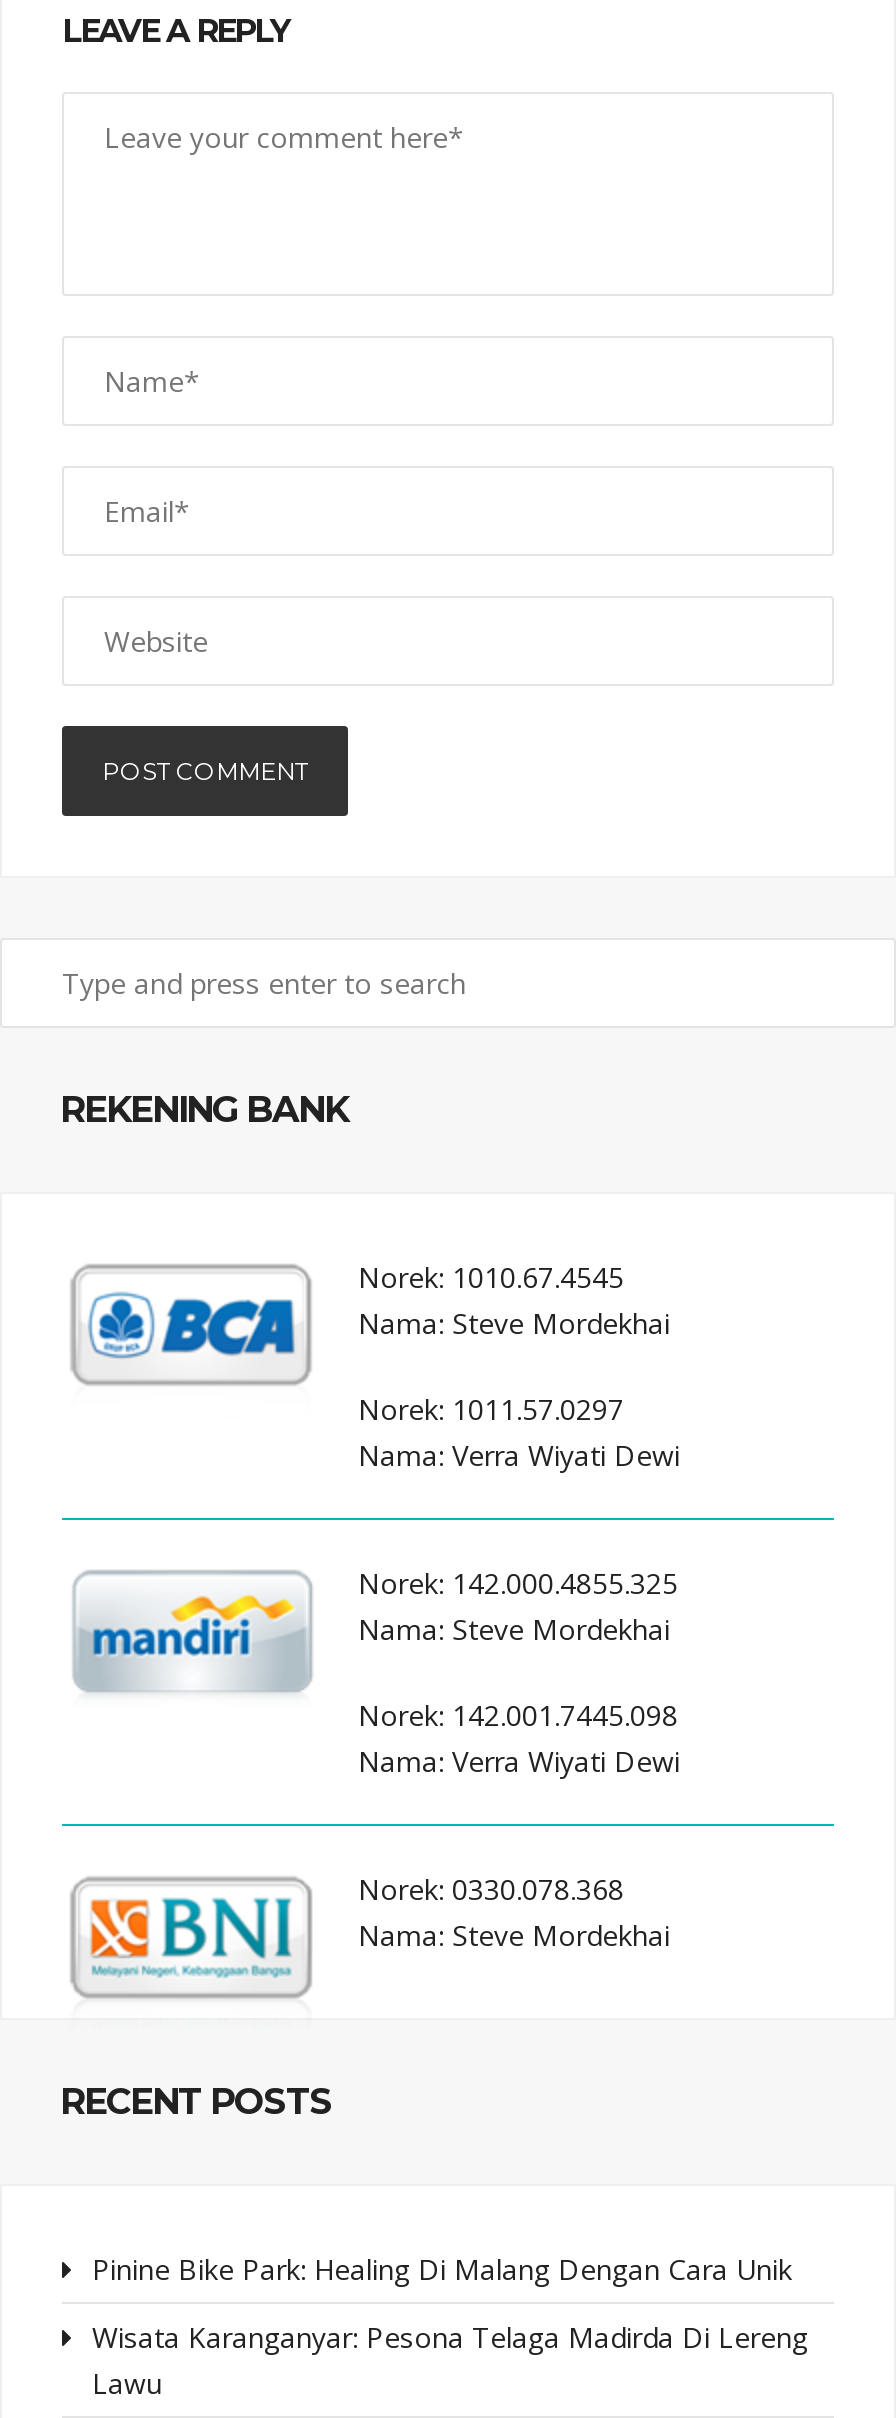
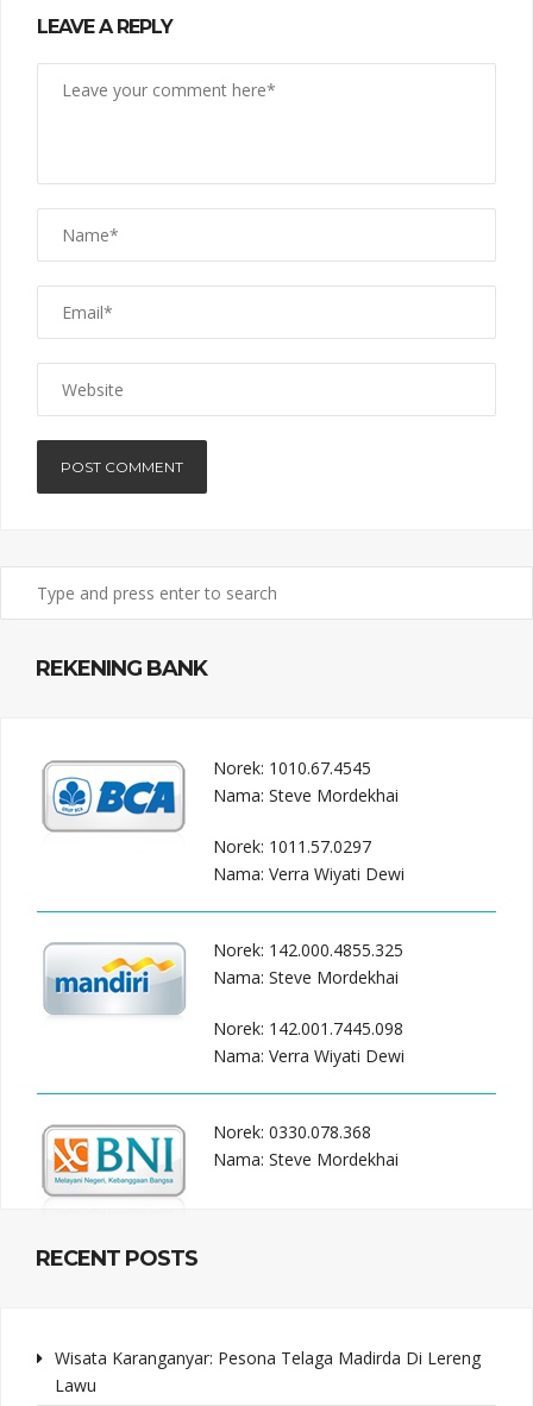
- Pinine Bike Park: Healing Di Malang Dengan Cara Unik
